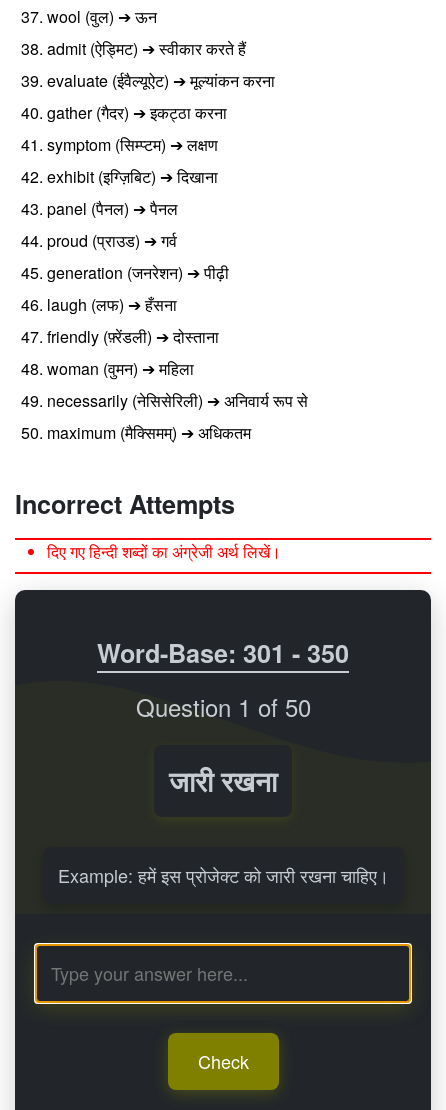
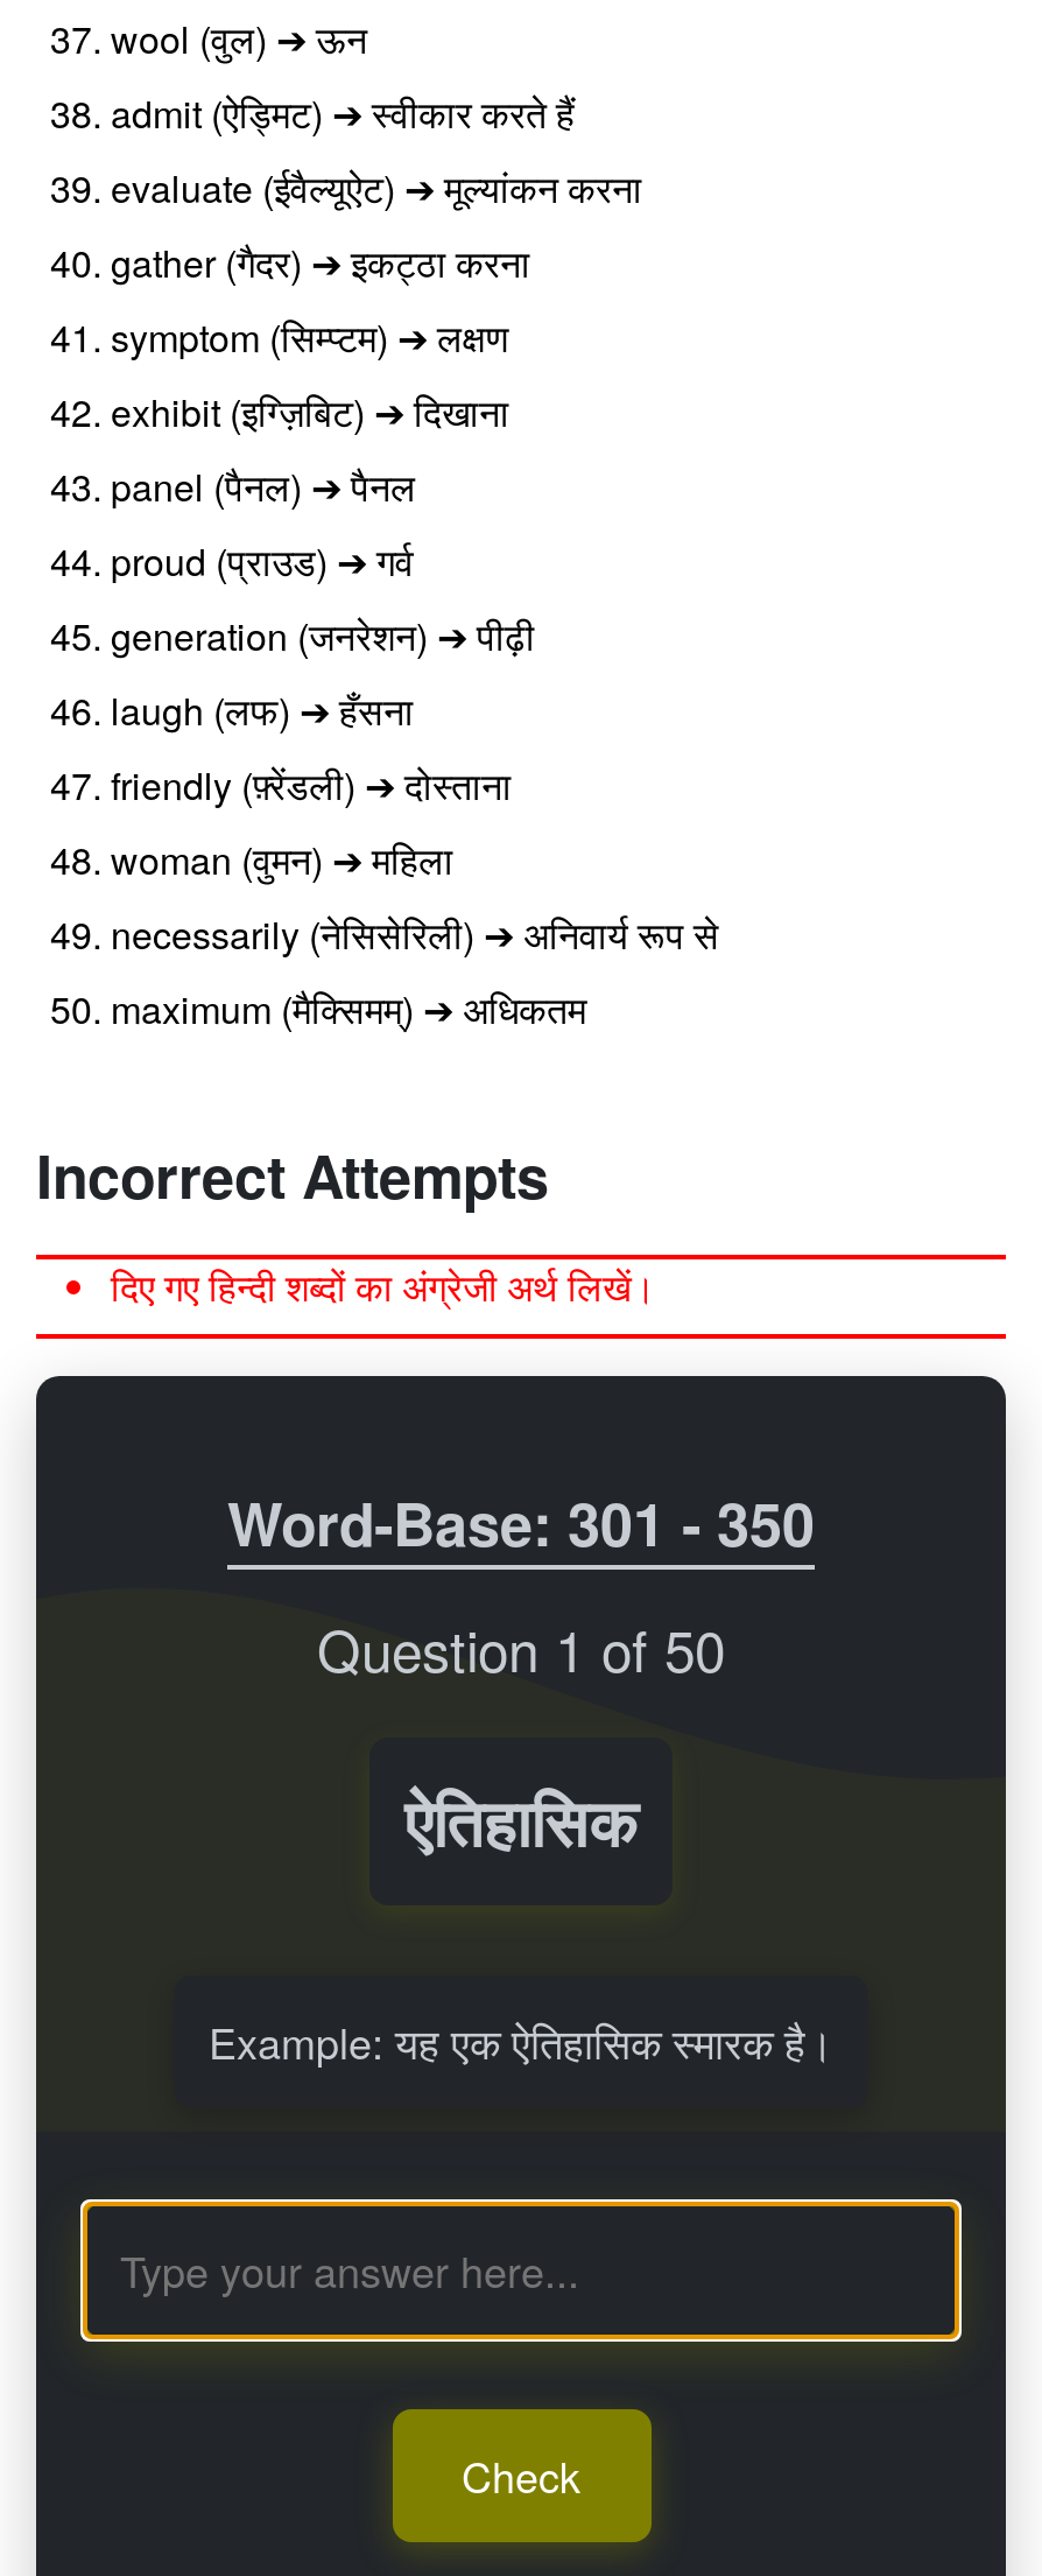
- जारी रखना
+ ऐतिहासिक

- Example: हमें इस प्रोजेक्ट को जारी रखना चाहिए।
+ Example: यह एक ऐतिहासिक स्मारक है।
